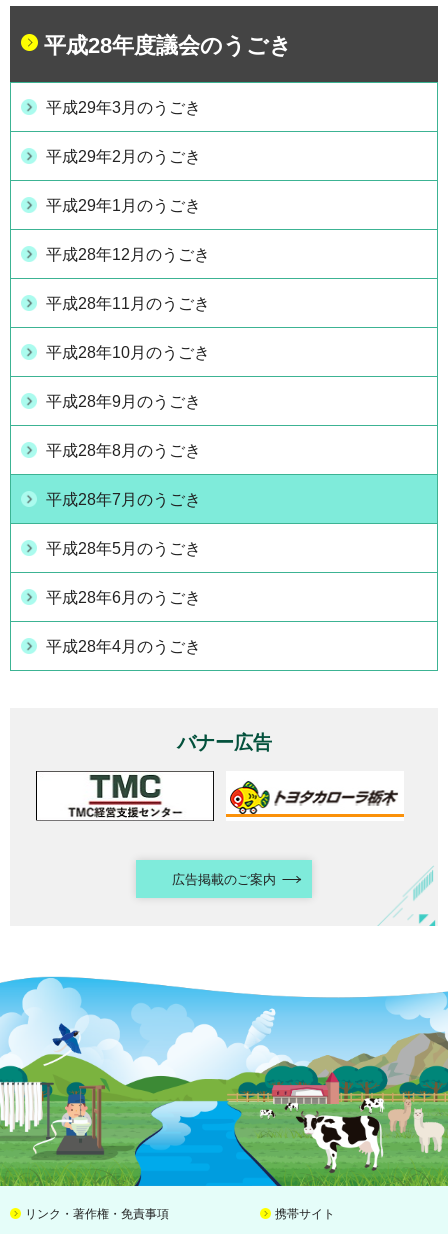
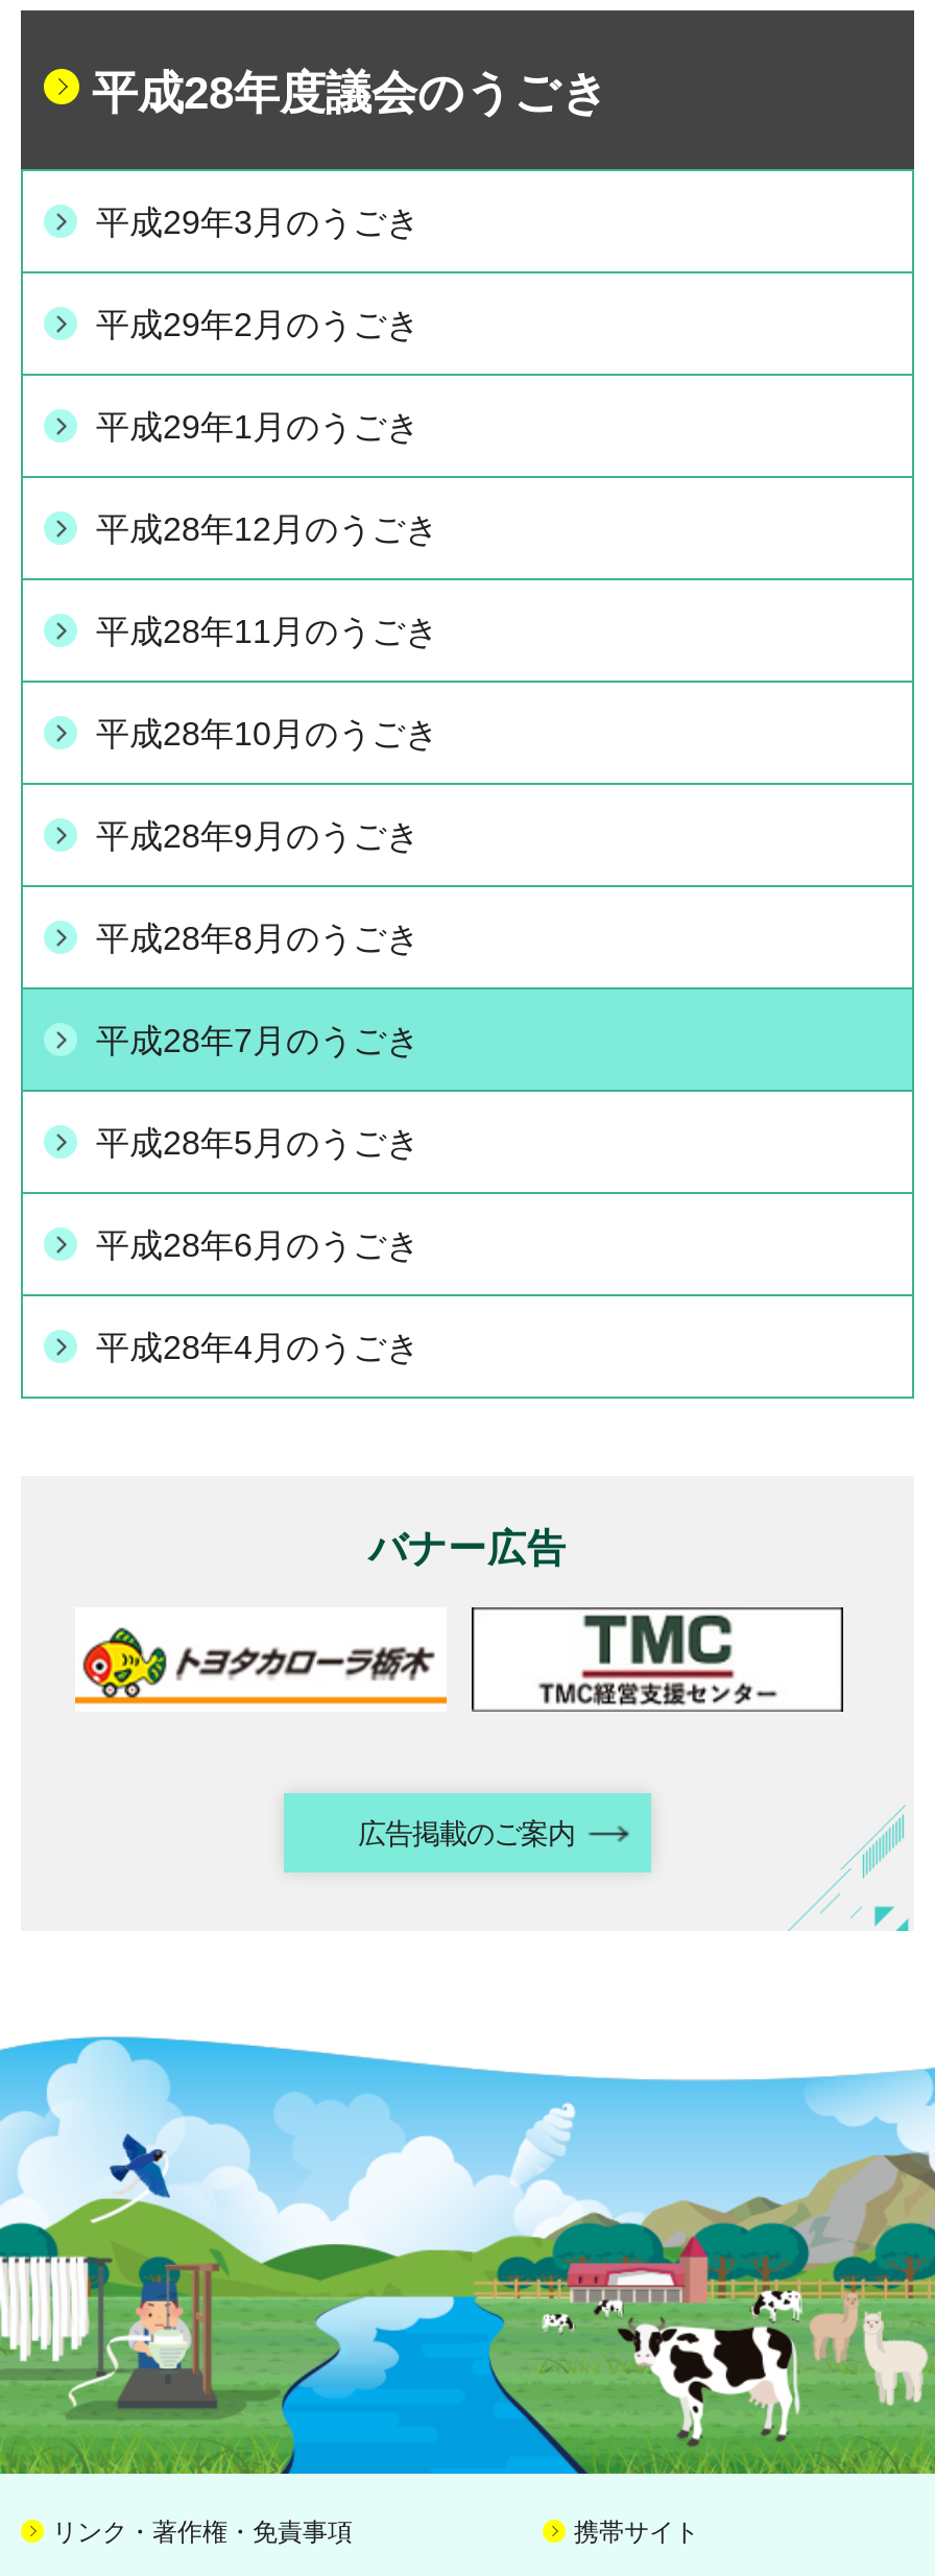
- [image]
+ [image]

- [image]
+ [image]
